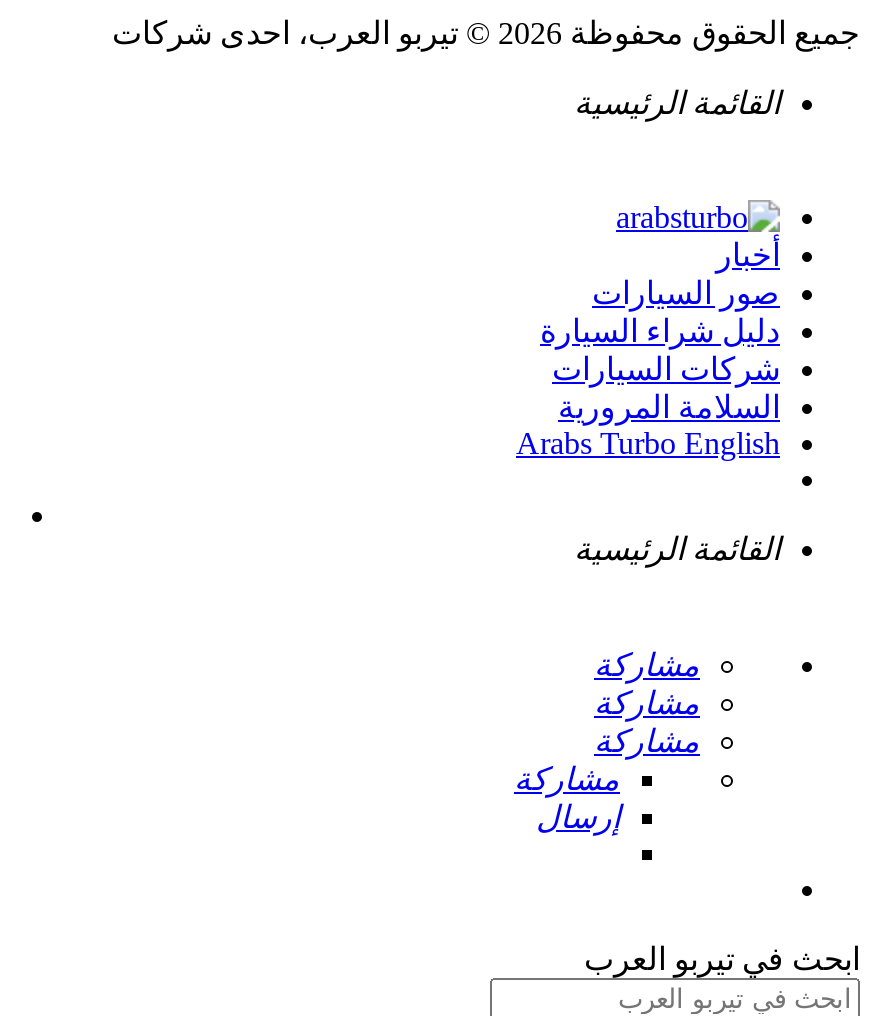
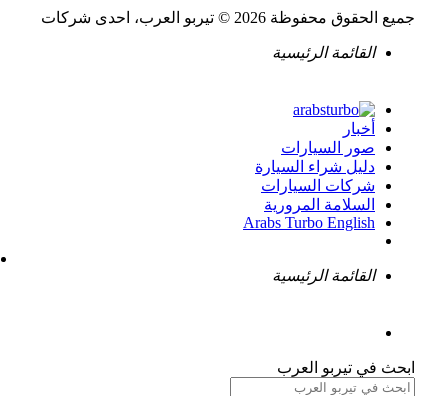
- مشاركة
- مشاركة
- مشاركة
- مشاركة
- إرسال
